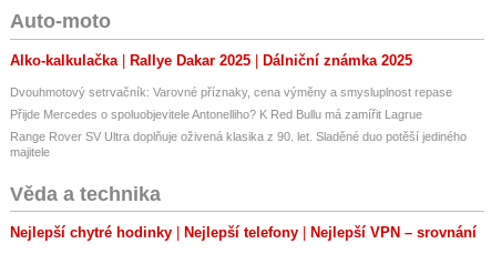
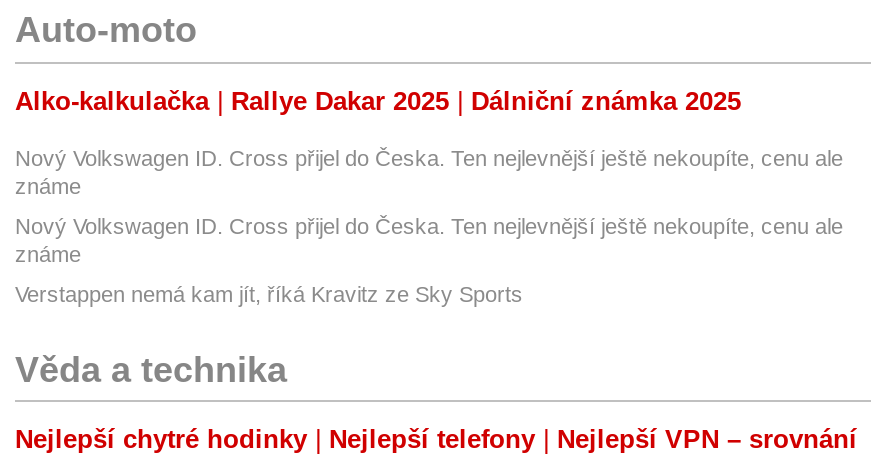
- Dvouhmotový setrvačník: Varovné příznaky, cena výměny a smysluplnost repase
+ Nový Volkswagen ID. Cross přijel do Česka. Ten nejlevnější ještě nekoupíte, cenu ale
+ známe

- Přijde Mercedes o spoluobjevitele Antonelliho? K Red Bullu má zamířit Lagrue
+ Nový Volkswagen ID. Cross přijel do Česka. Ten nejlevnější ještě nekoupíte, cenu ale
+ známe

- Range Rover SV Ultra doplňuje oživená klasika z 90. let. Sladěné duo potěší jediného
- majitele
+ Verstappen nemá kam jít, říká Kravitz ze Sky Sports
